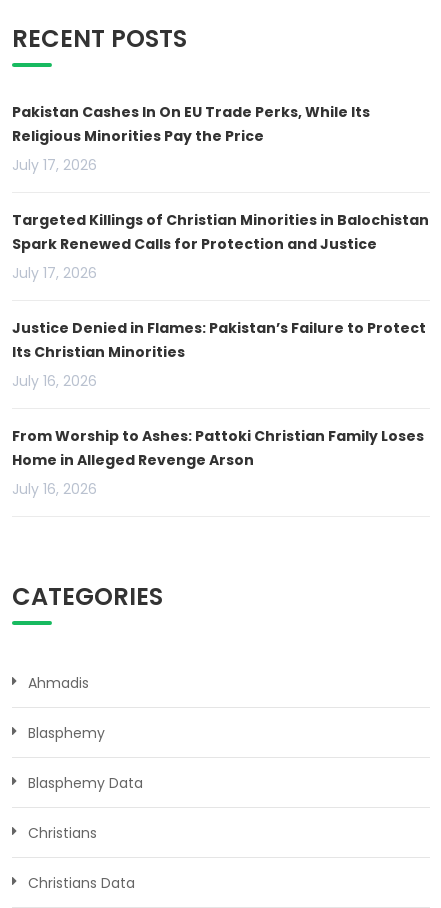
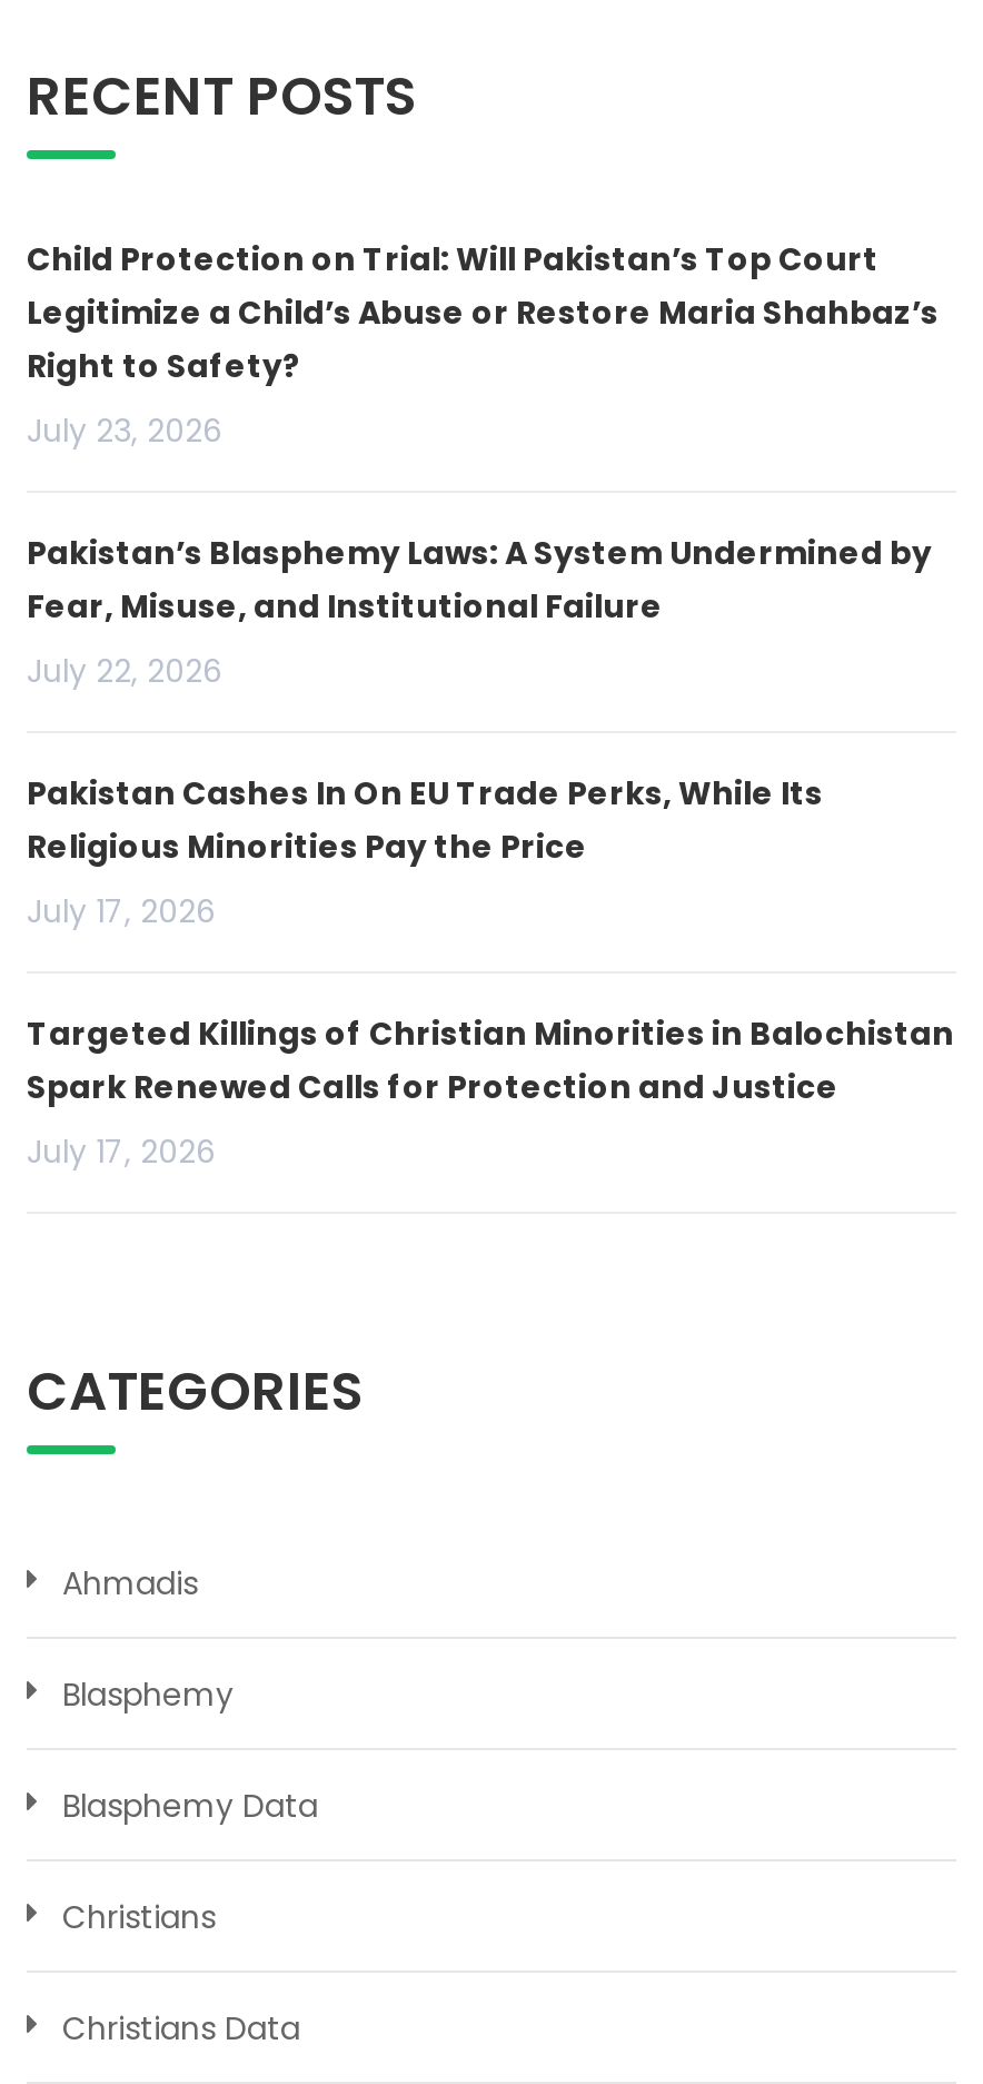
+ Child Protection on Trial: Will Pakistan’s Top Court
+ Legitimize a Child’s Abuse or Restore Maria Shahbaz’s
+ Right to Safety?
+ July 23, 2026
+ Pakistan’s Blasphemy Laws: A System Undermined by
+ Fear, Misuse, and Institutional Failure
+ July 22, 2026

moved down: Pakistan Cashes In On EU Trade Perks, While Its | Religious Minorities Pay the Price | July 17, 2026 | Targeted Killings of Christian Minorities in Balochistan | Spark Renewed Calls for Protection and Justice | July 17, 2026

- Justice Denied in Flames: Pakistan’s Failure to Protect
- Its Christian Minorities
- July 16, 2026
- From Worship to Ashes: Pattoki Christian Family Loses
- Home in Alleged Revenge Arson
- July 16, 2026
